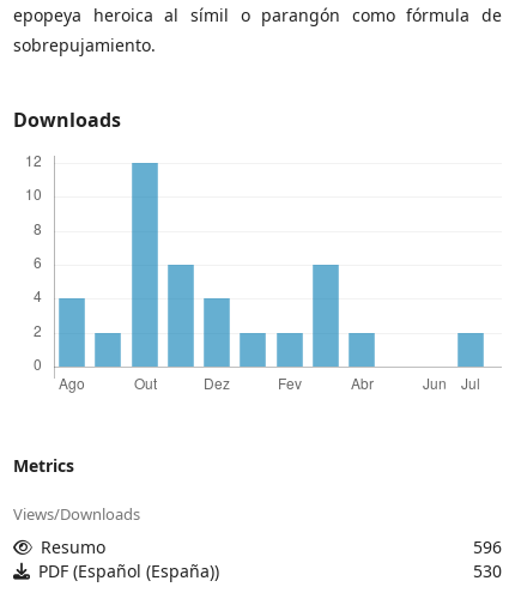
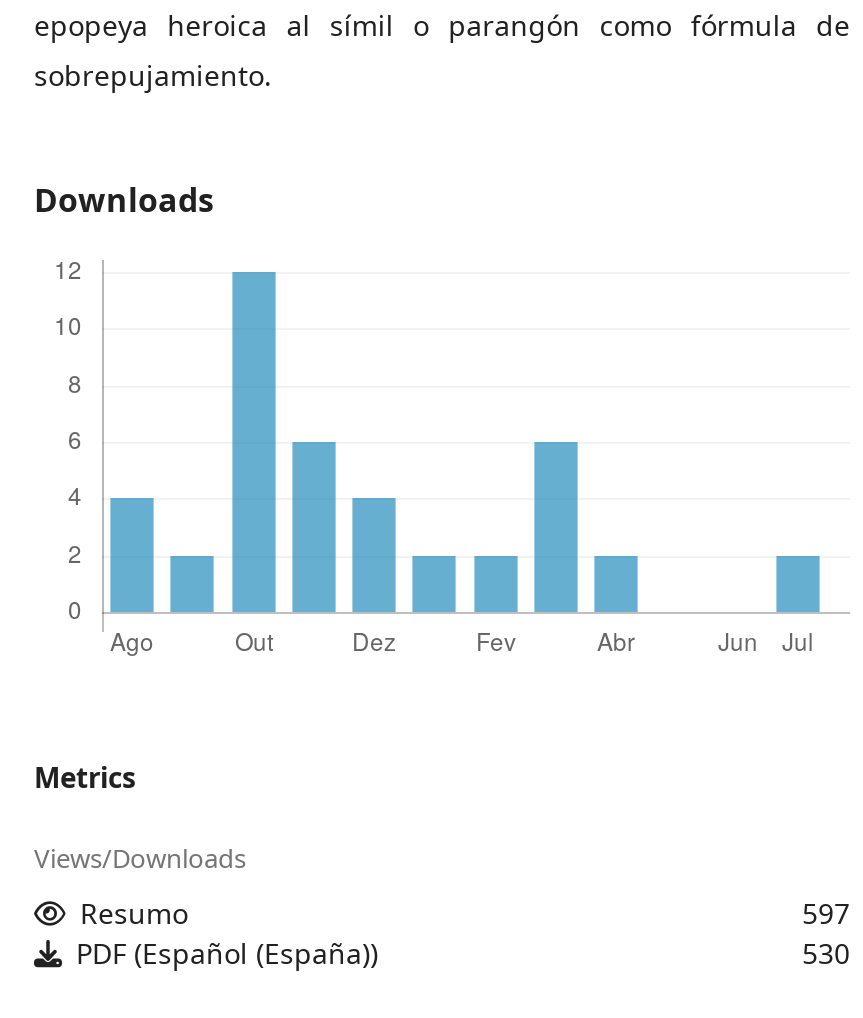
- 596
+ 597
